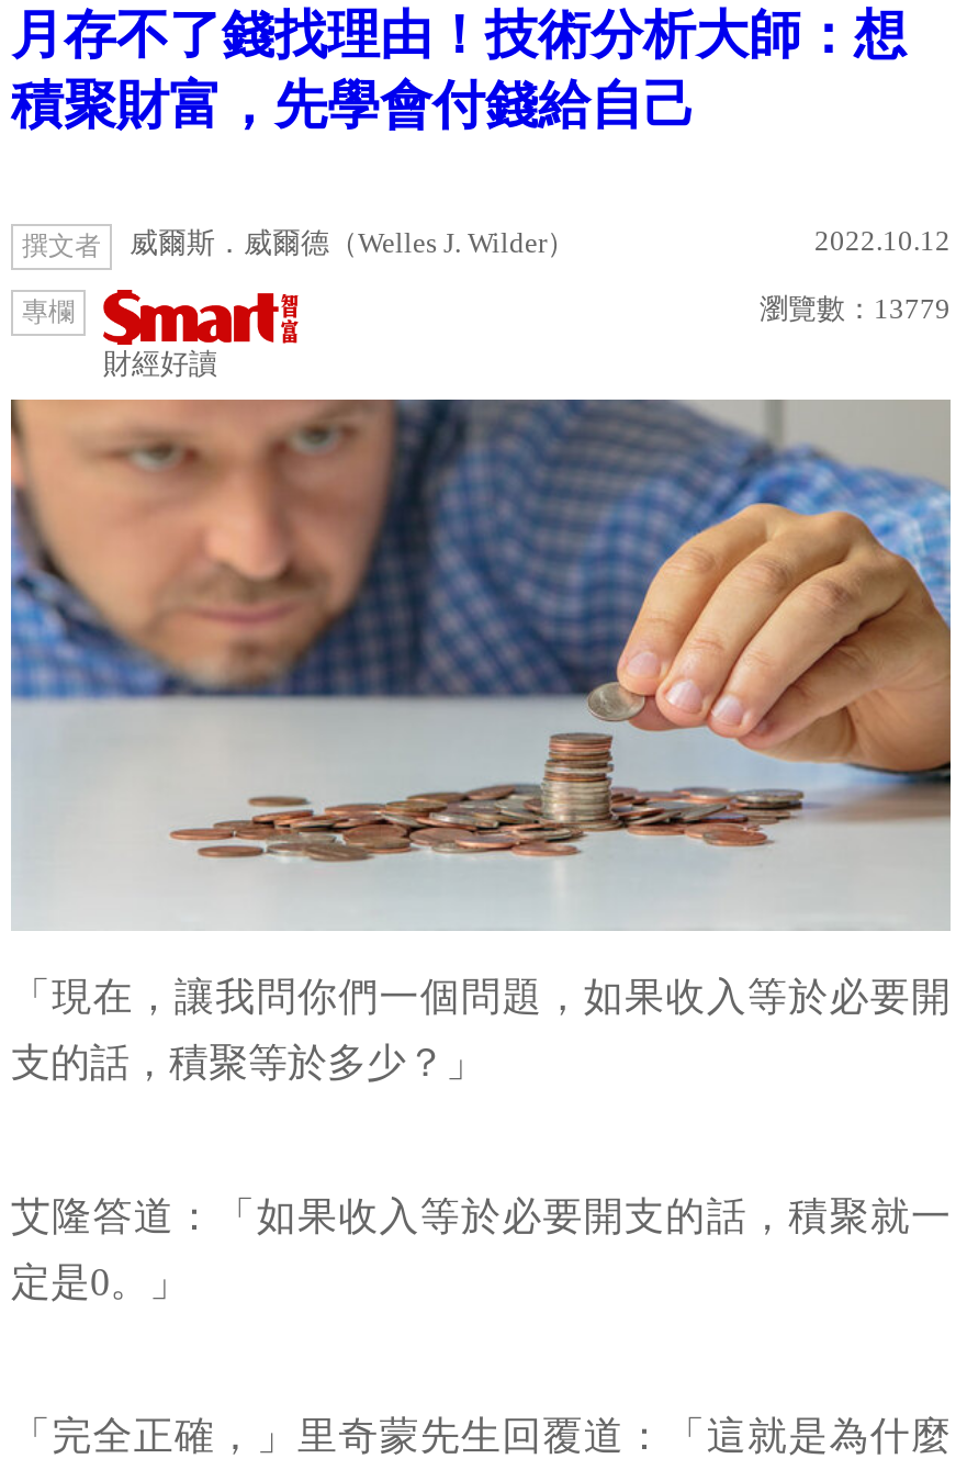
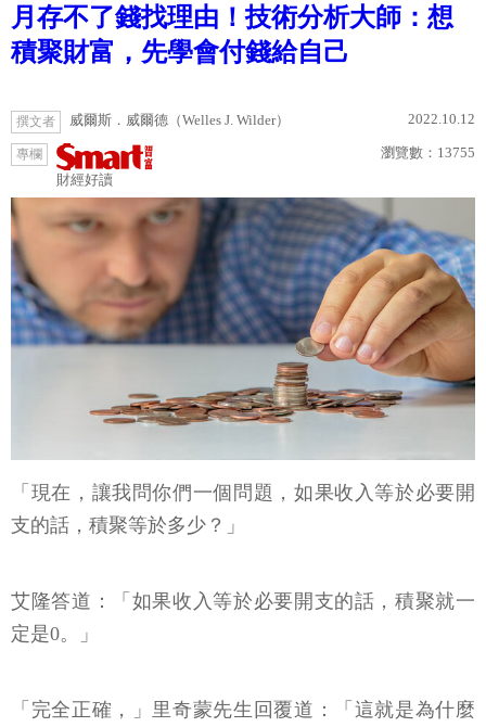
- 瀏覽數：13779
+ 瀏覽數：13755
